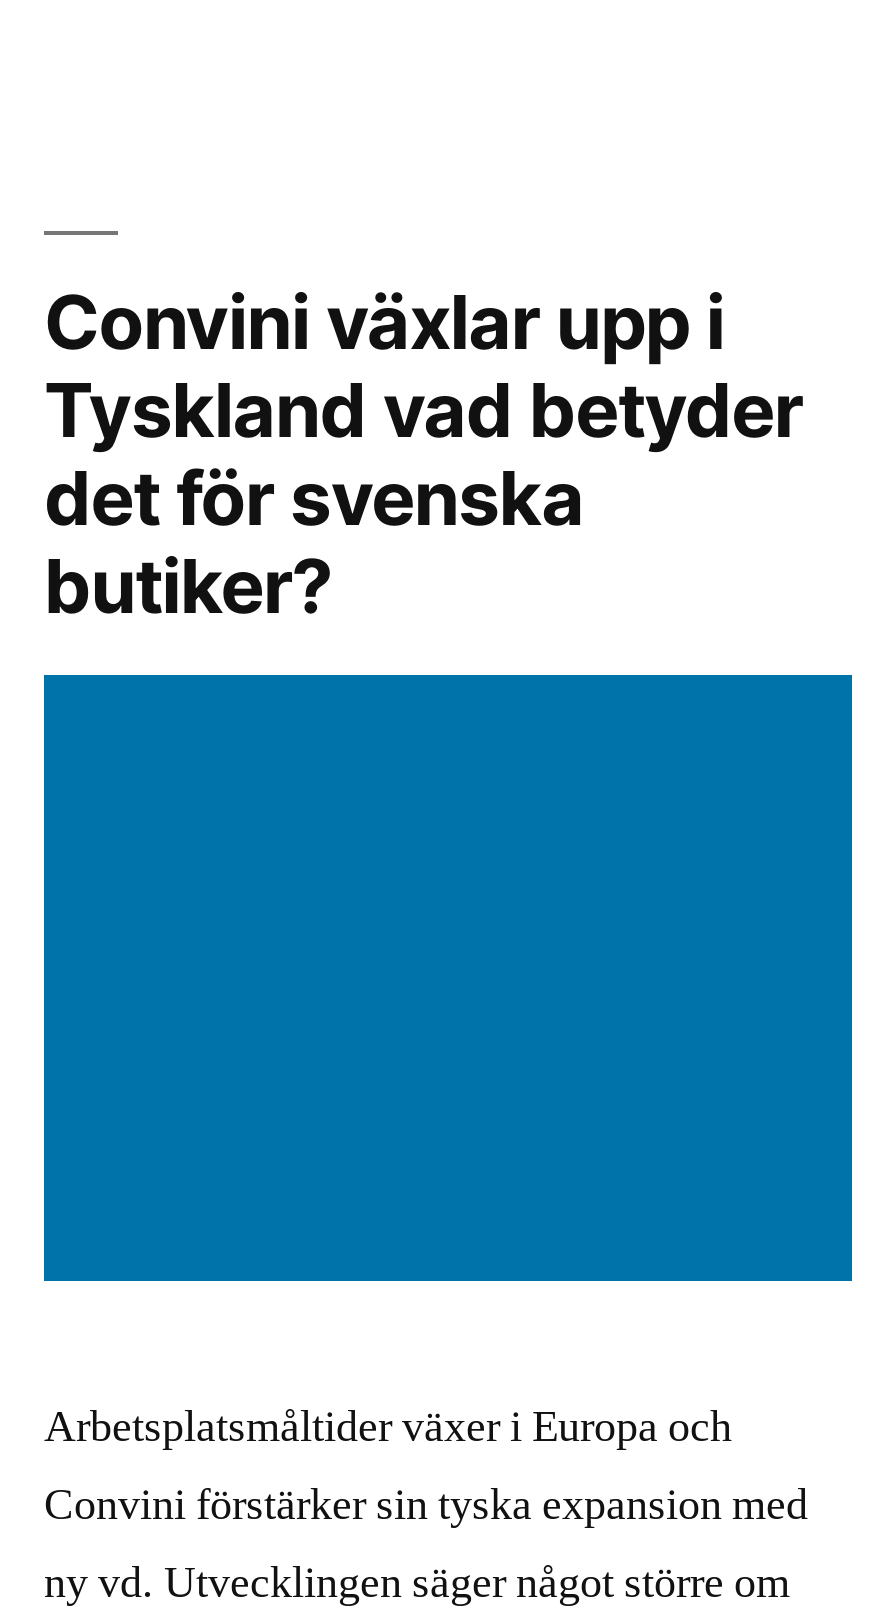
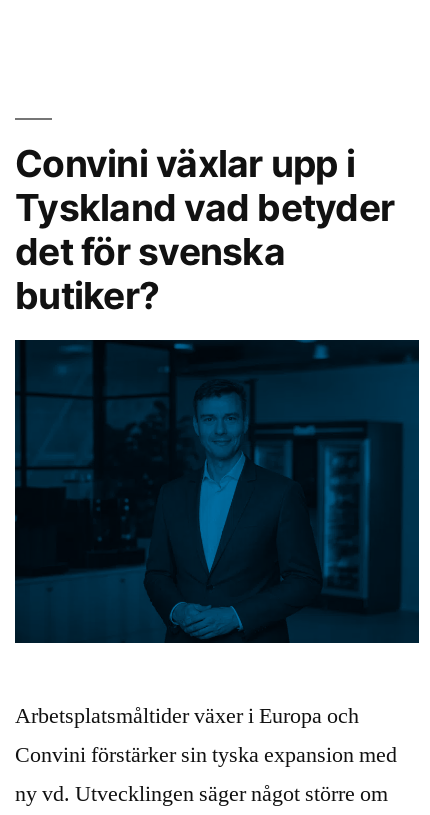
+ [image]
